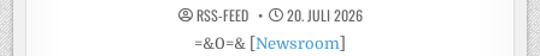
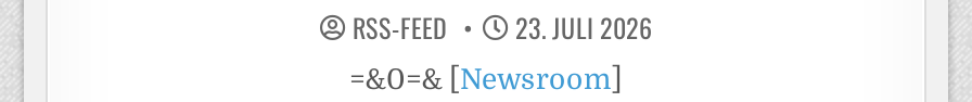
- RSS-FEED 20. JULI 2026
+ RSS-FEED 23. JULI 2026
